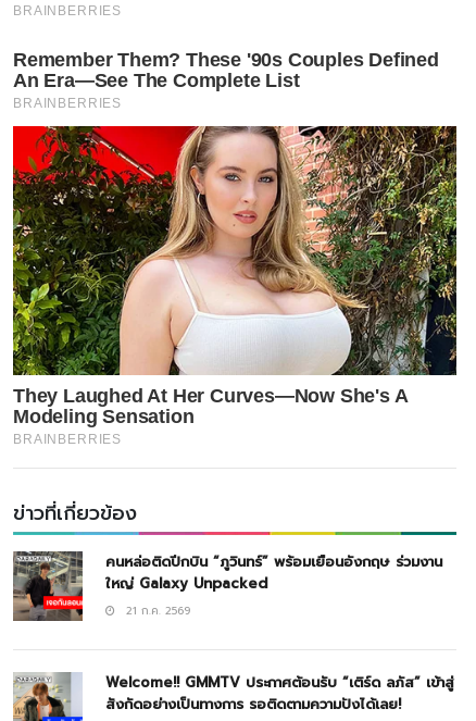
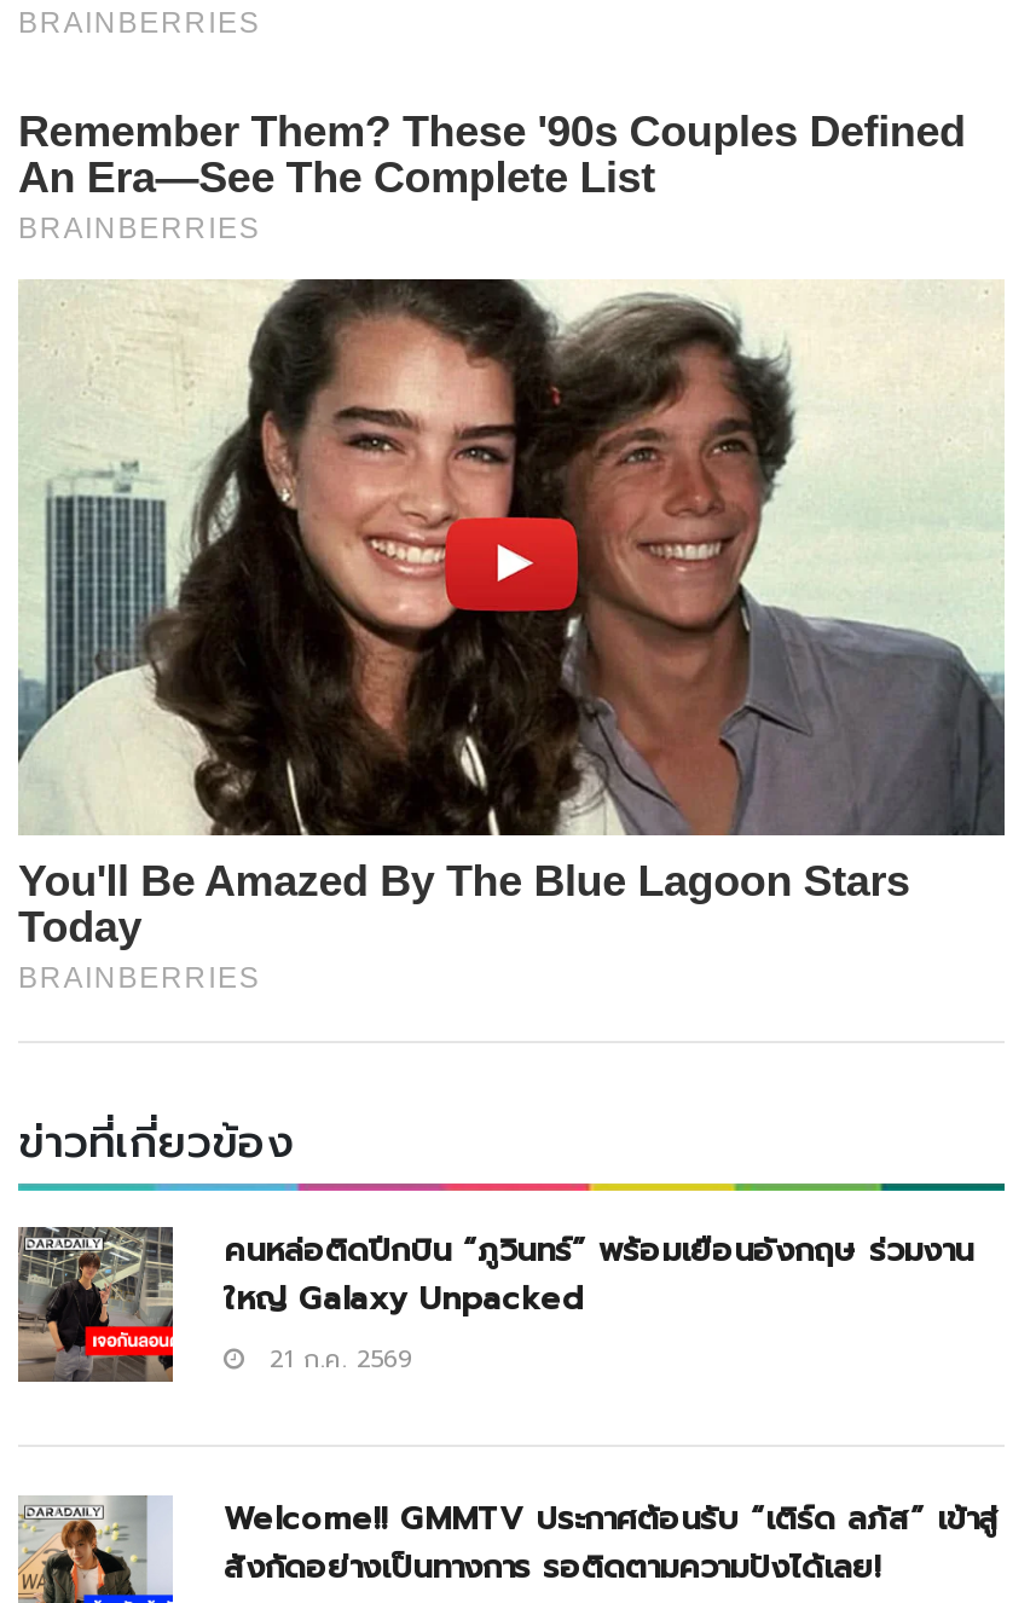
- [image]
- They Laughed At Her Curves—Now She's A
- Modeling Sensation
+ [image]
+ You'll Be Amazed By The Blue Lagoon Stars
+ Today
